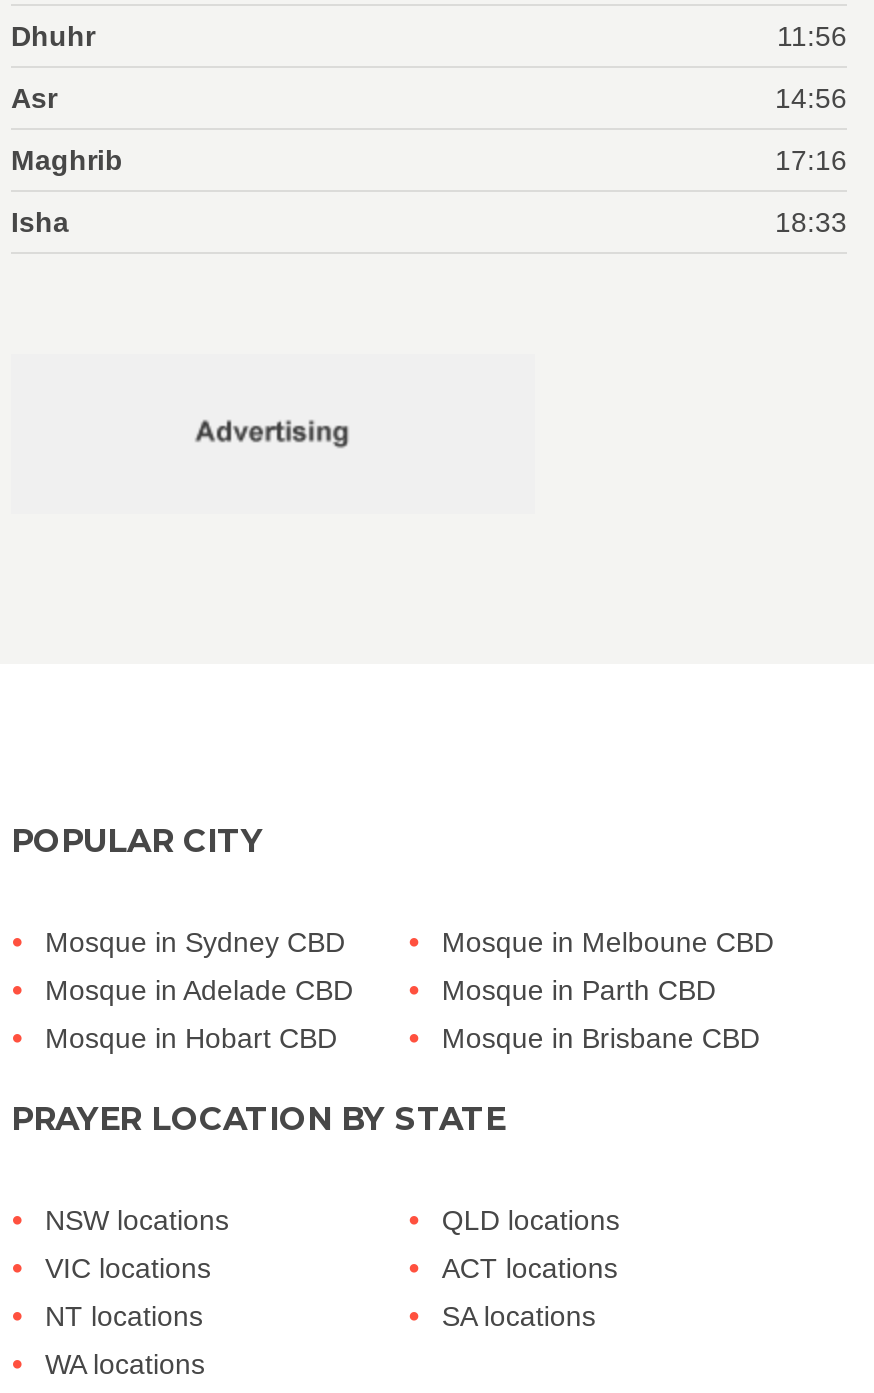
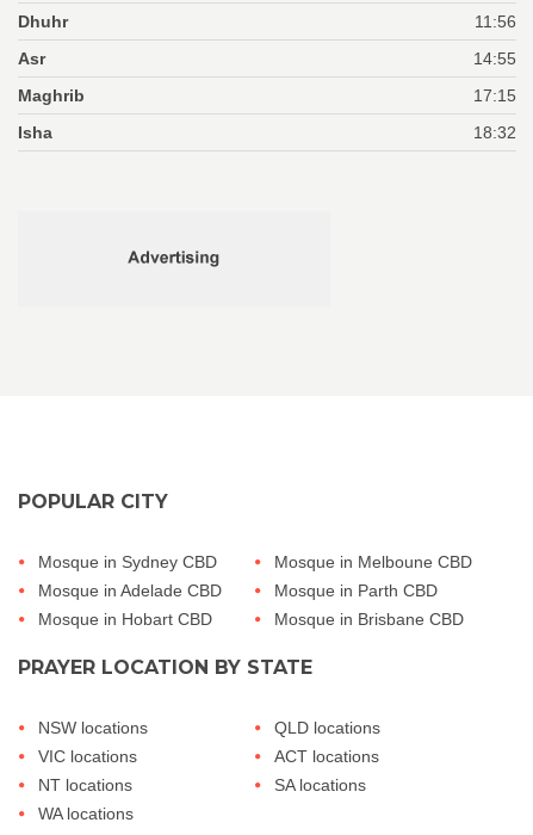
- 14:56
+ 14:55

- 17:16
+ 17:15

- 18:33
+ 18:32
